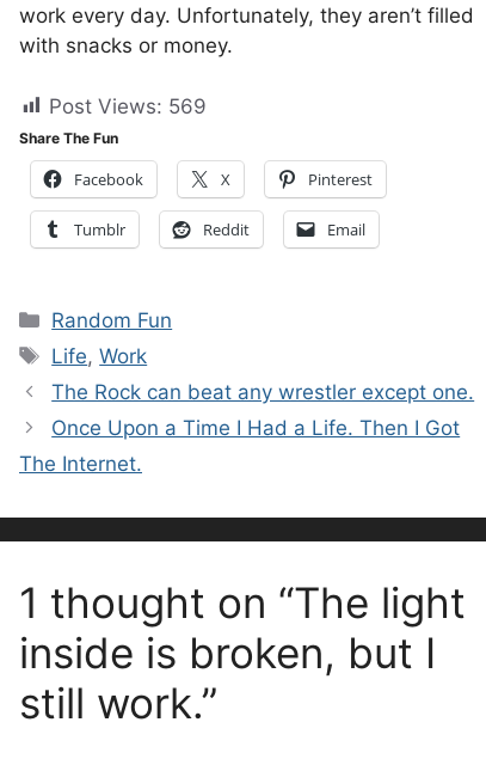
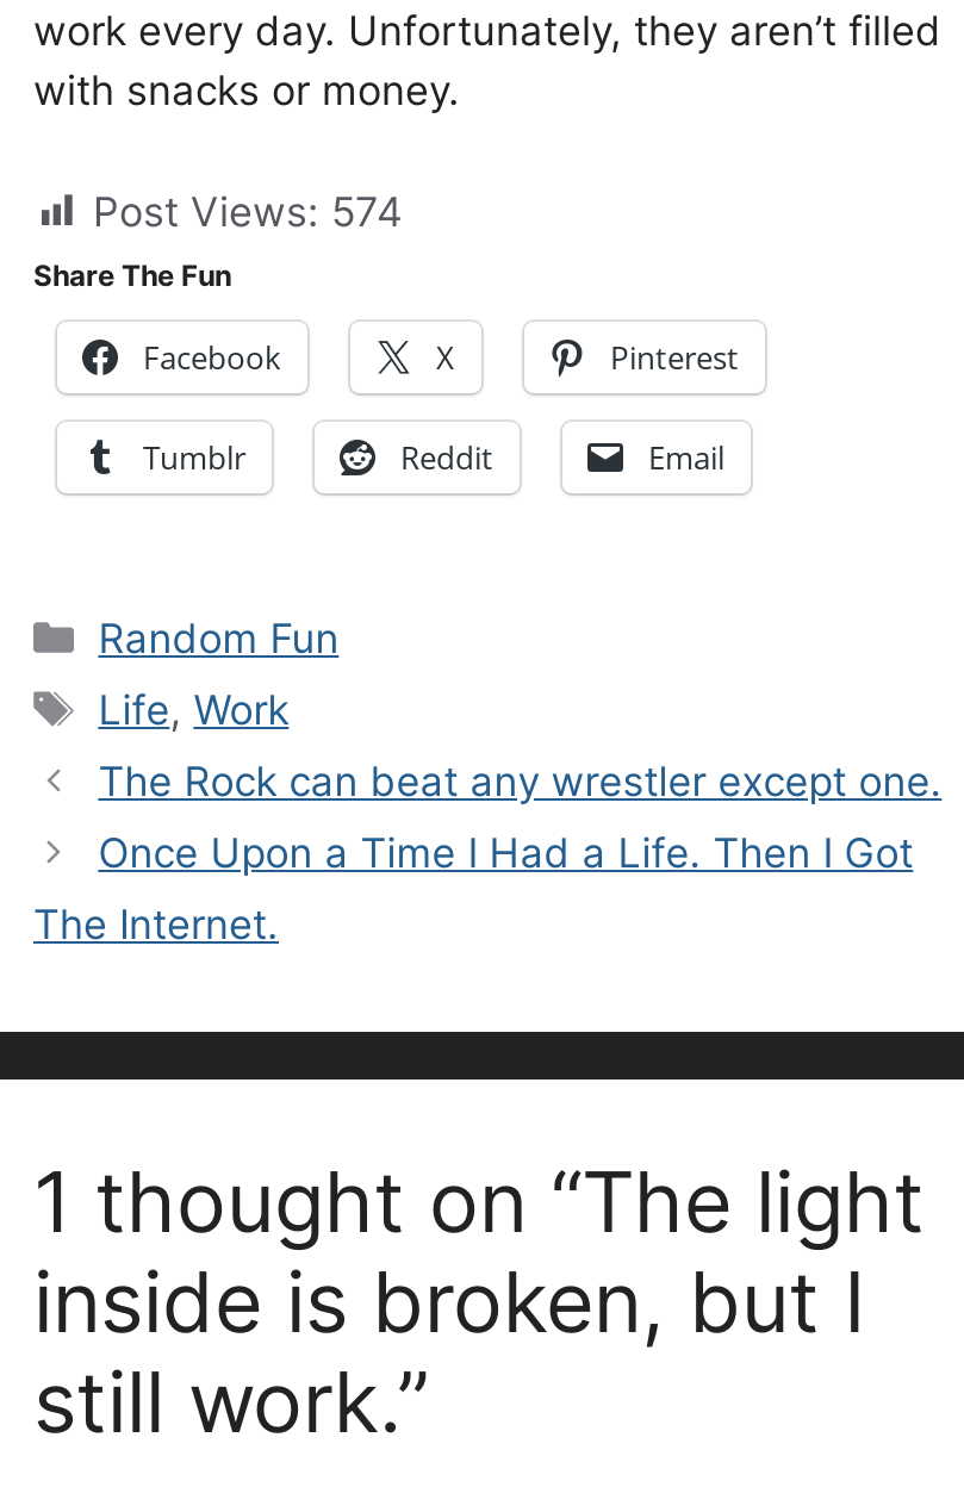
- Post Views: 569
+ Post Views: 574
